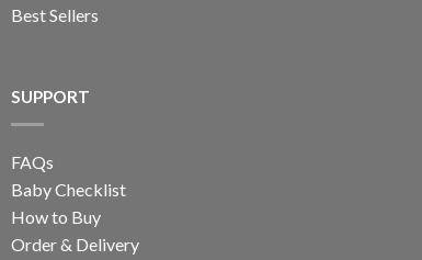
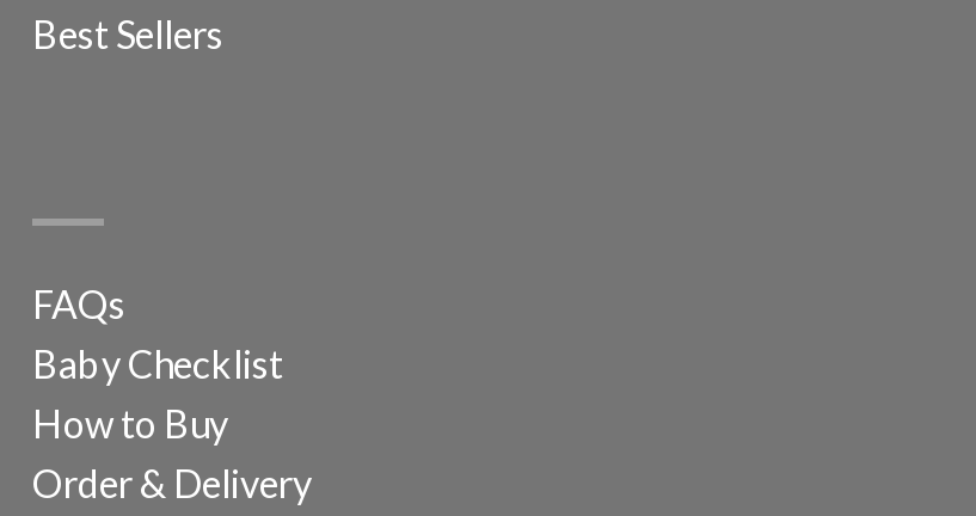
- SUPPORT
